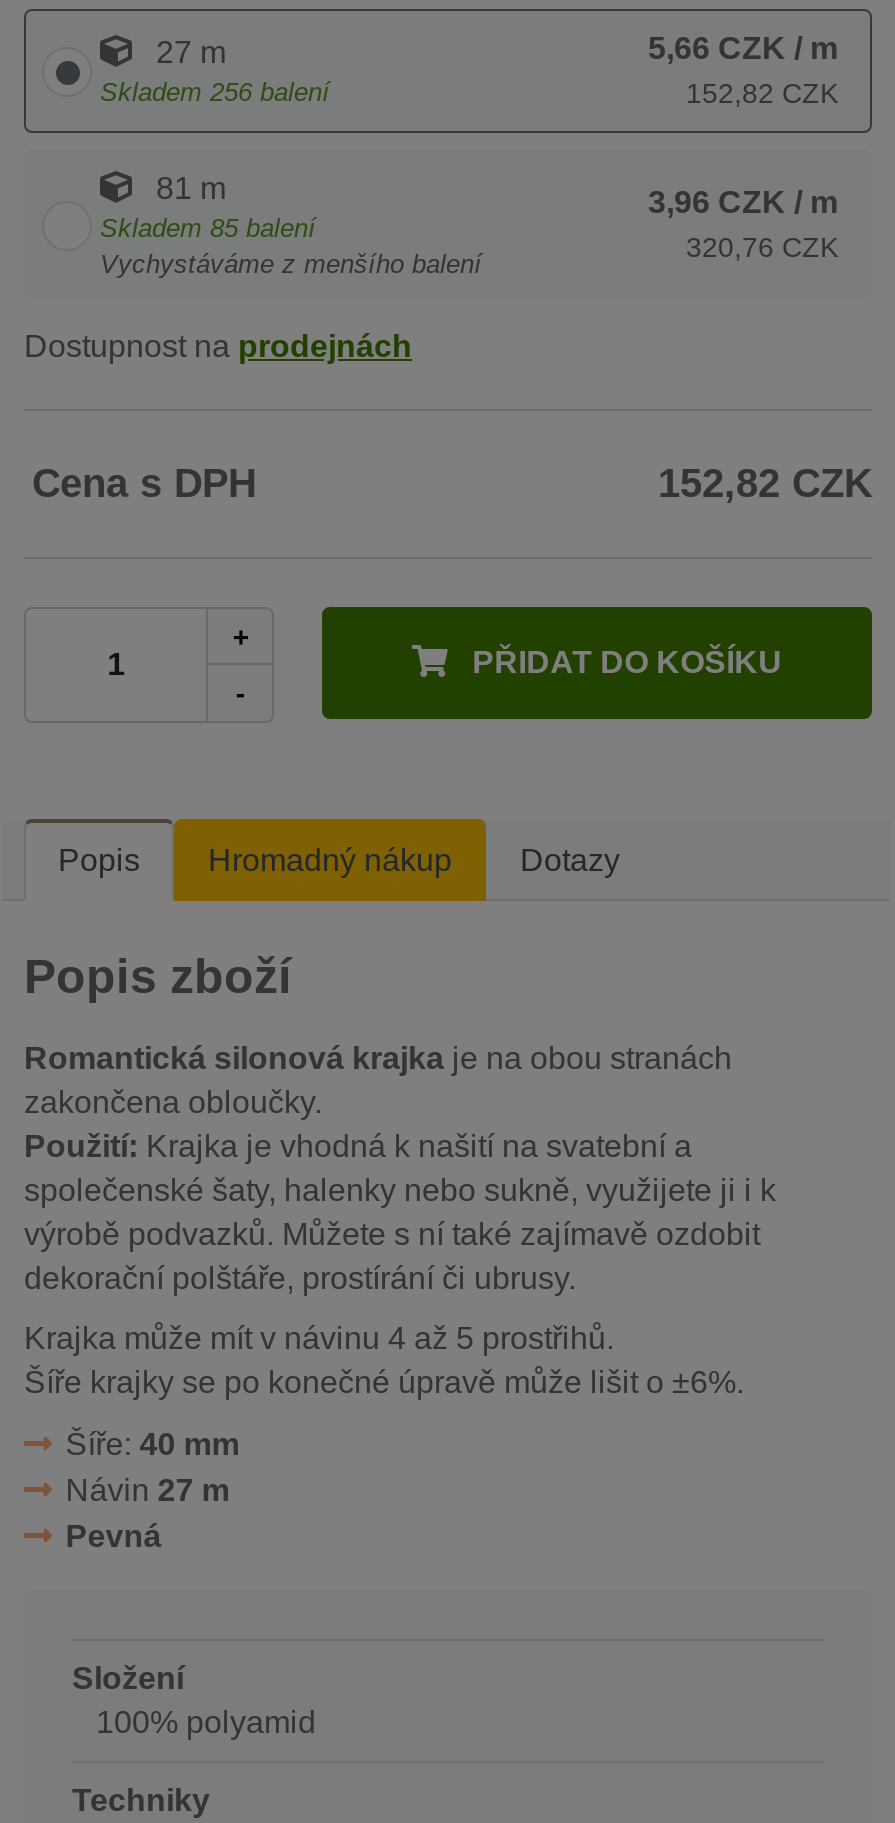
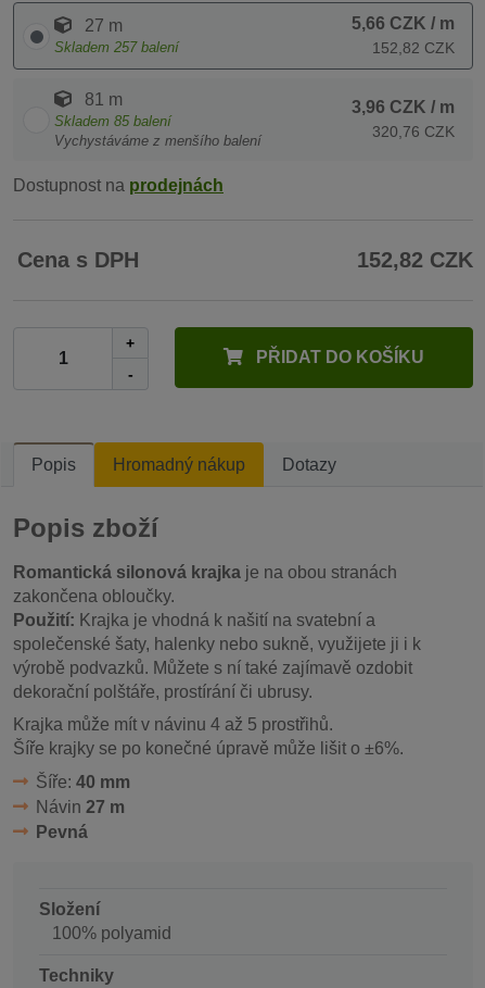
- Skladem 256 balení
+ Skladem 257 balení
